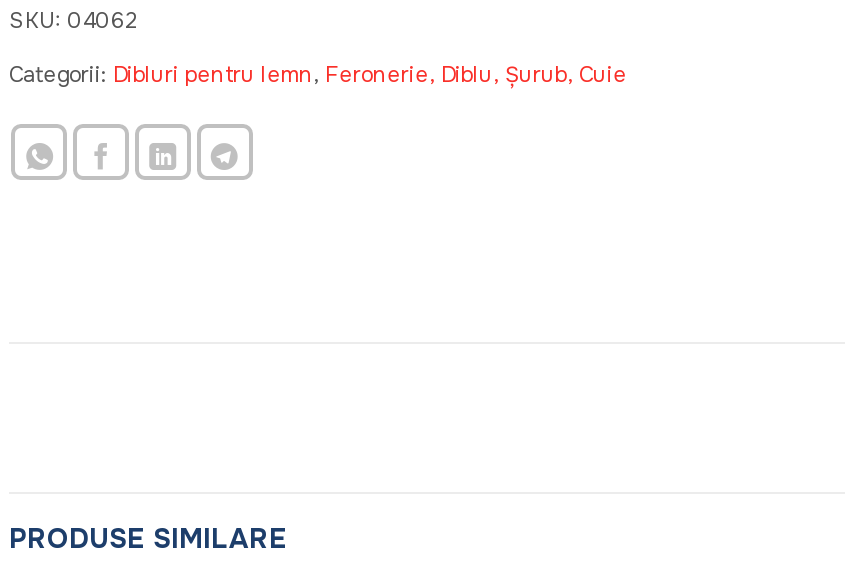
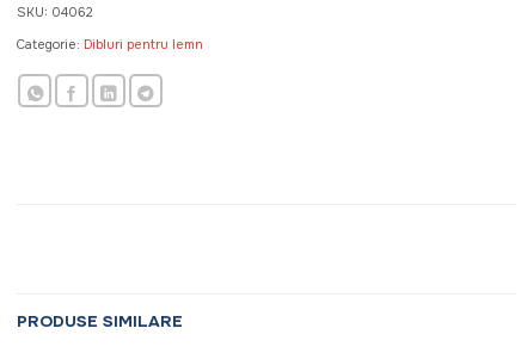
- Categorii: Dibluri pentru lemn, Feronerie, Diblu, Șurub, Cuie
+ Categorie: Dibluri pentru lemn
